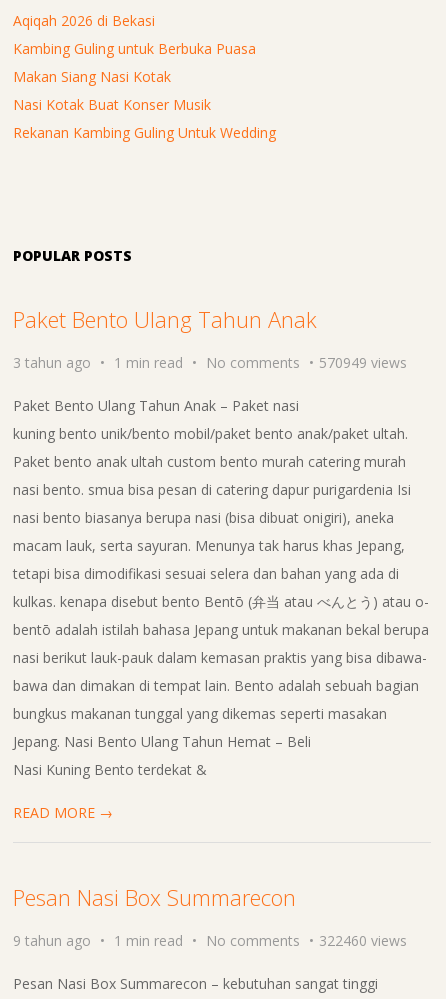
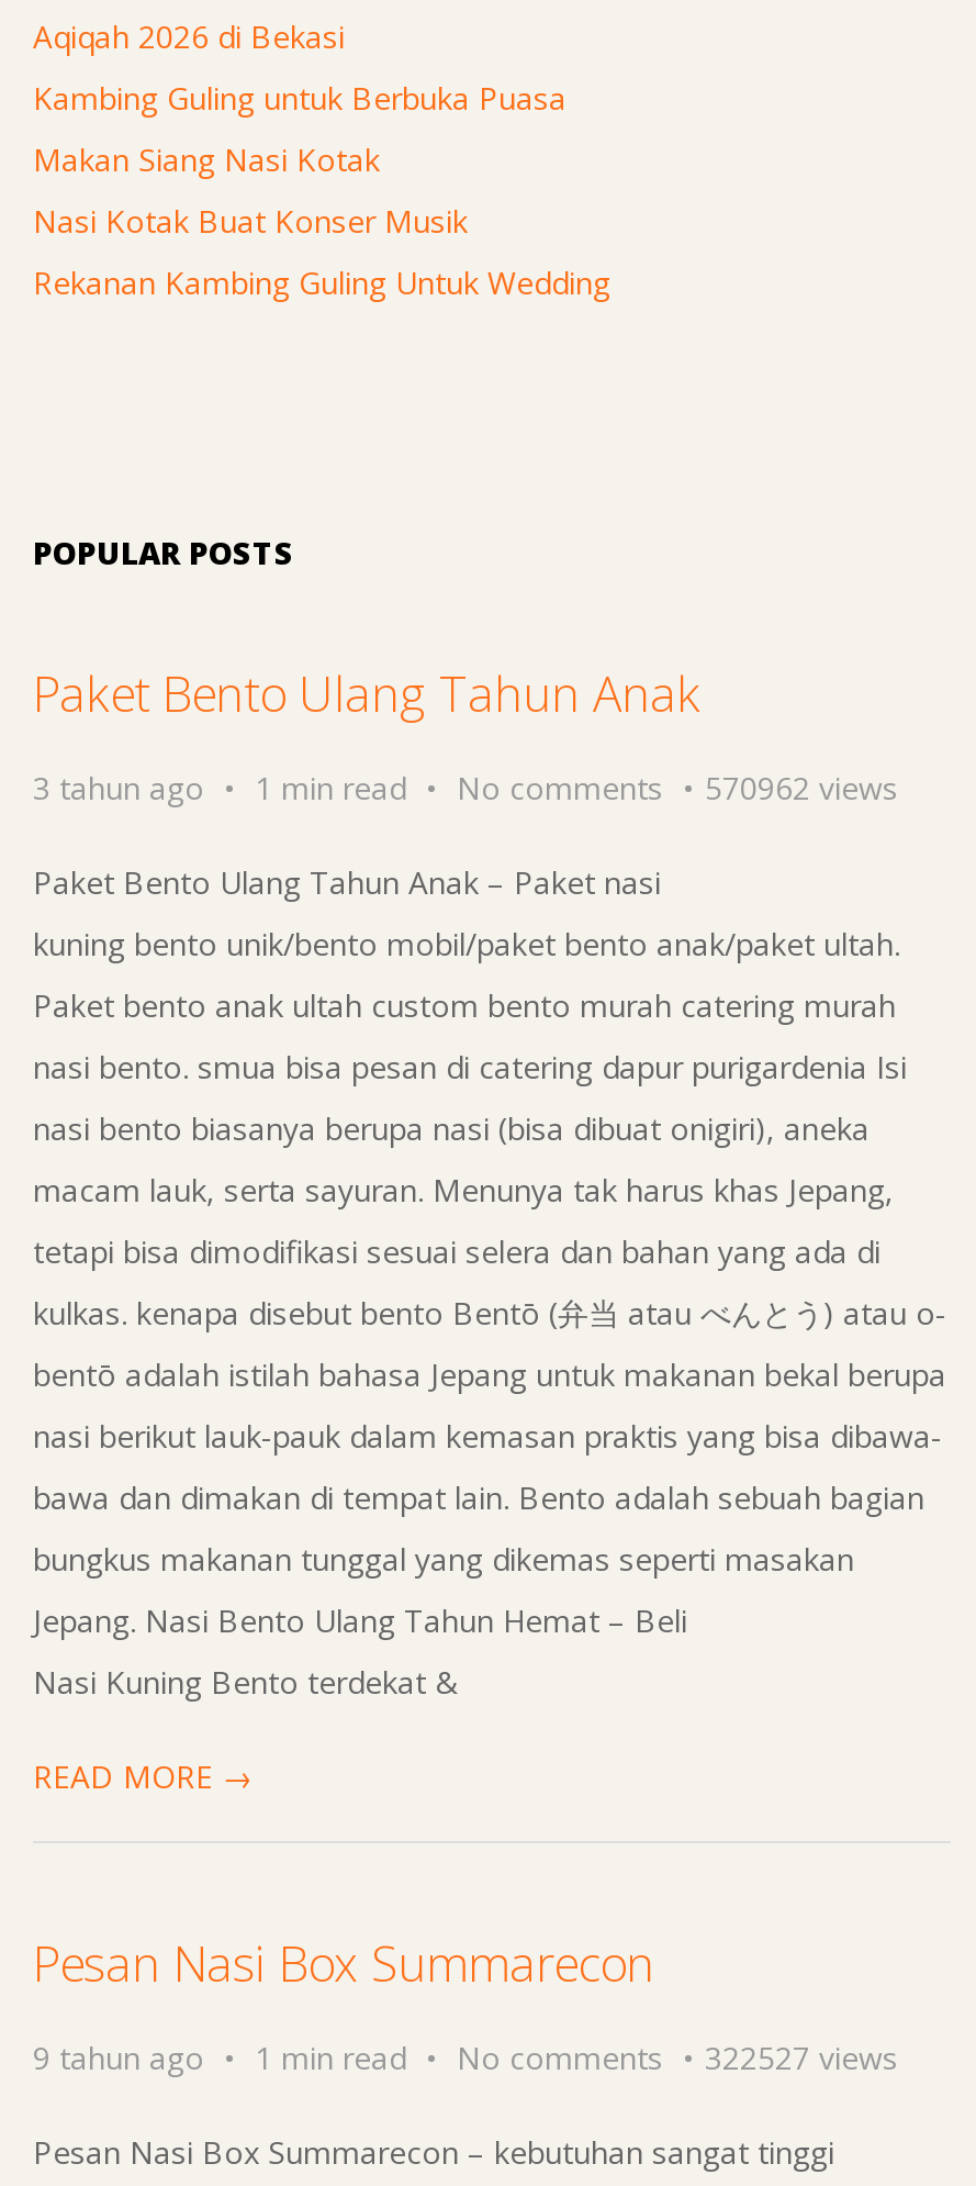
- 3 tahun ago 1 min read No comments 570949 views
+ 3 tahun ago 1 min read No comments 570962 views

- 9 tahun ago 1 min read No comments 322460 views
+ 9 tahun ago 1 min read No comments 322527 views
